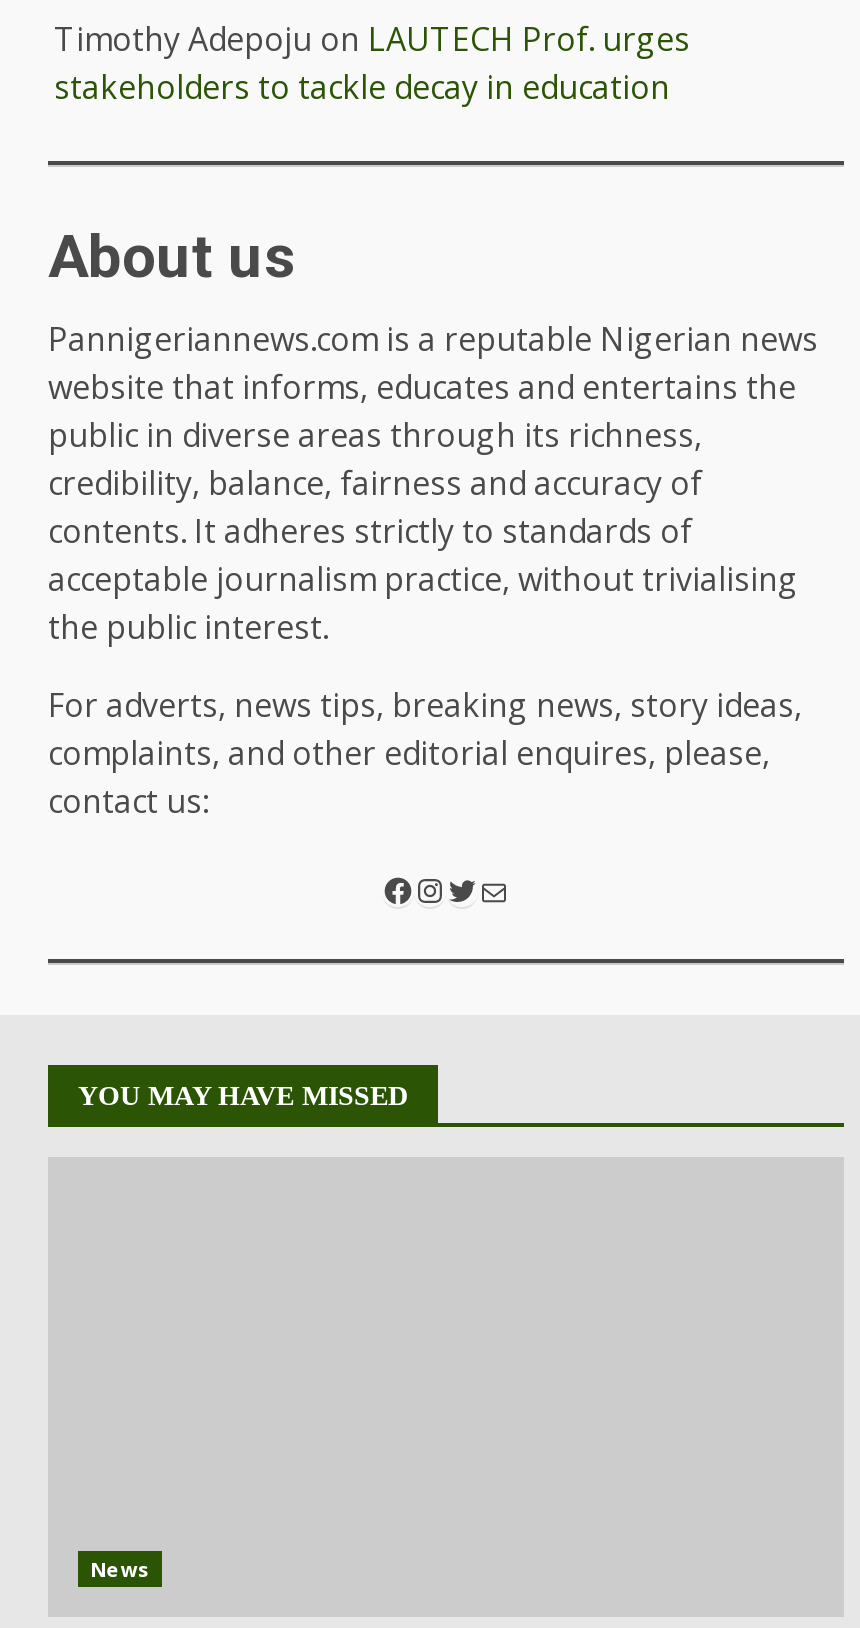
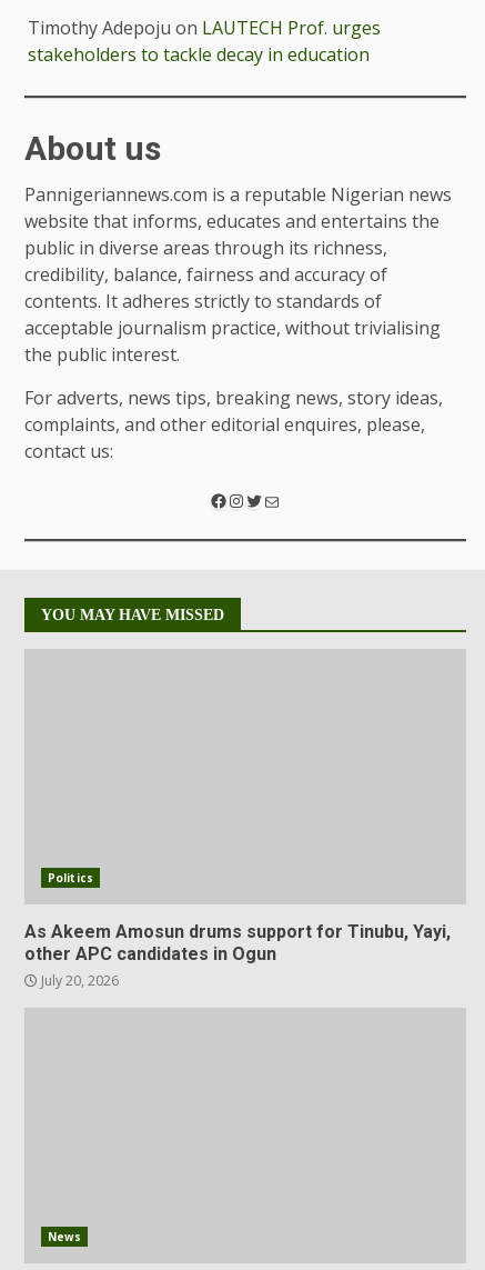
+ Politics
+ As Akeem Amosun drums support for Tinubu, Yayi,
+ other APC candidates in Ogun
+ July 20, 2026
